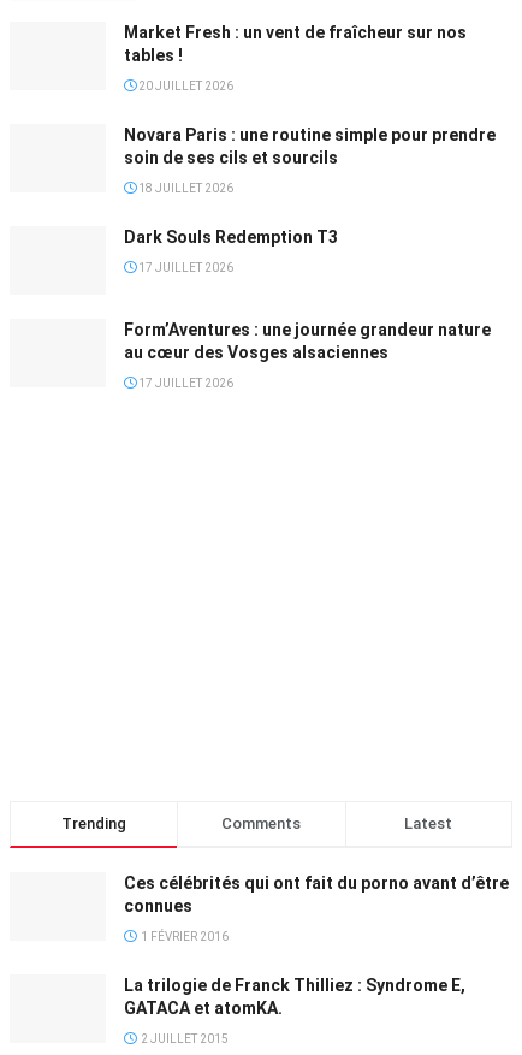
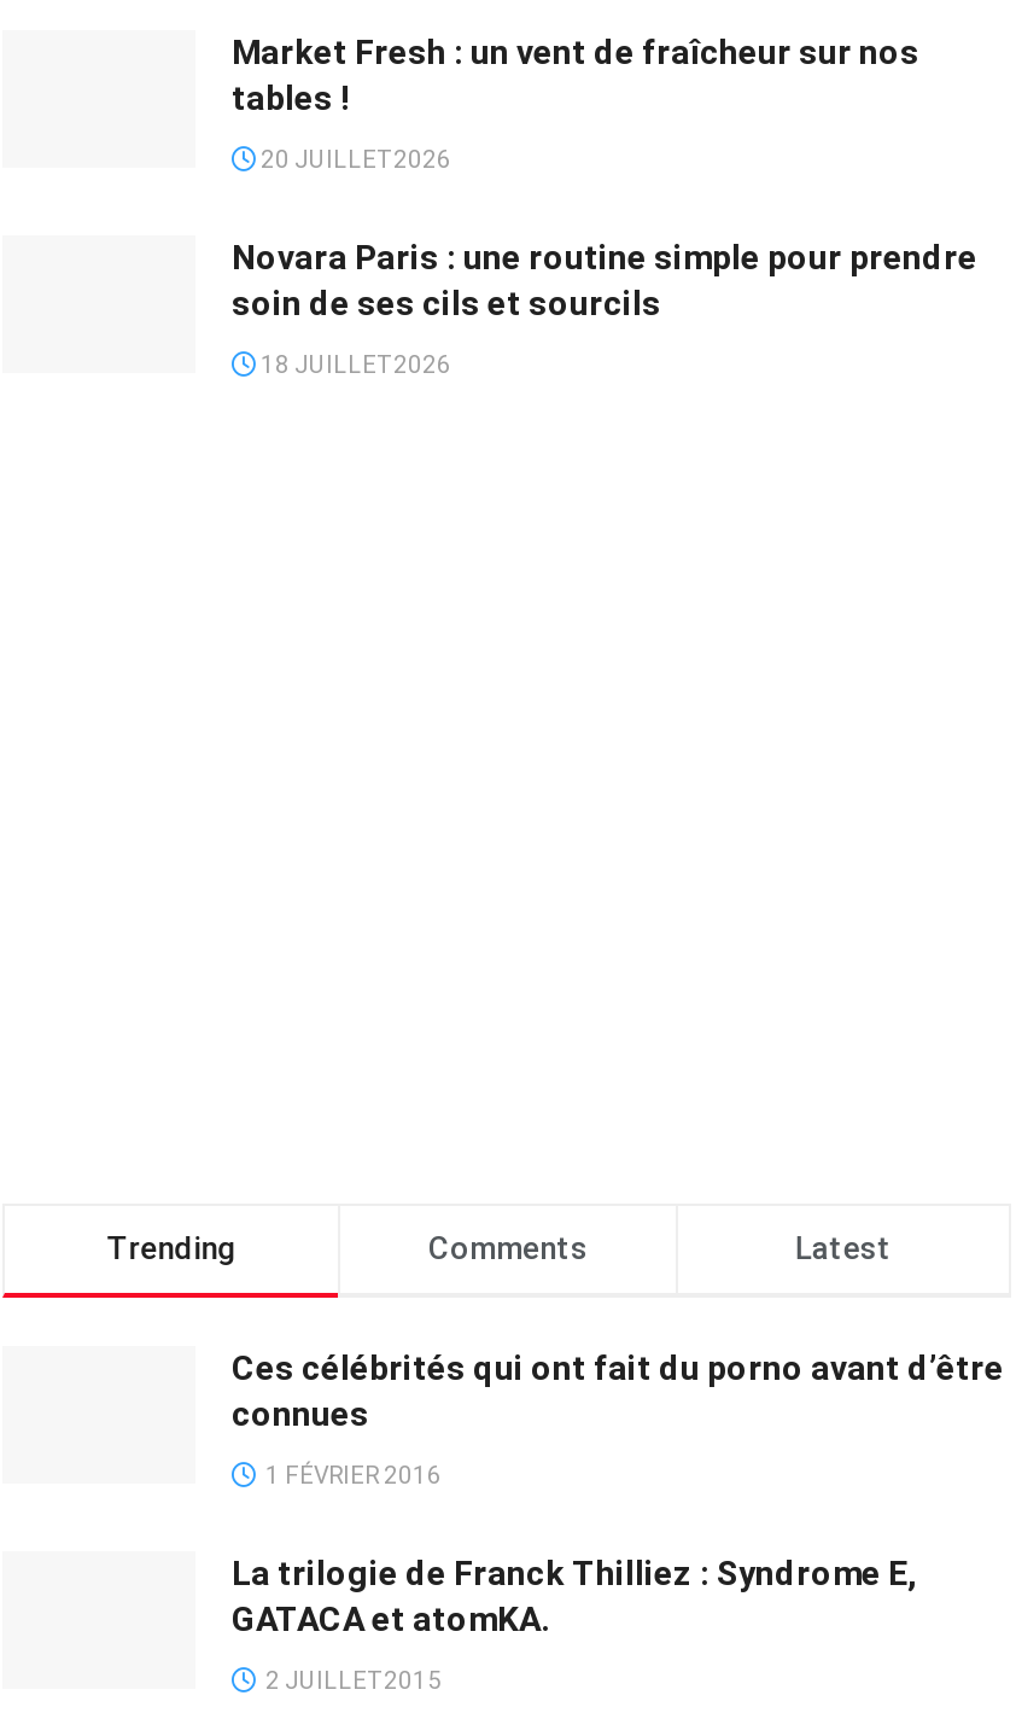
- Dark Souls Redemption T3
- 17 JUILLET 2026
- Form’Aventures : une journée grandeur nature
- au cœur des Vosges alsaciennes
- 17 JUILLET 2026
